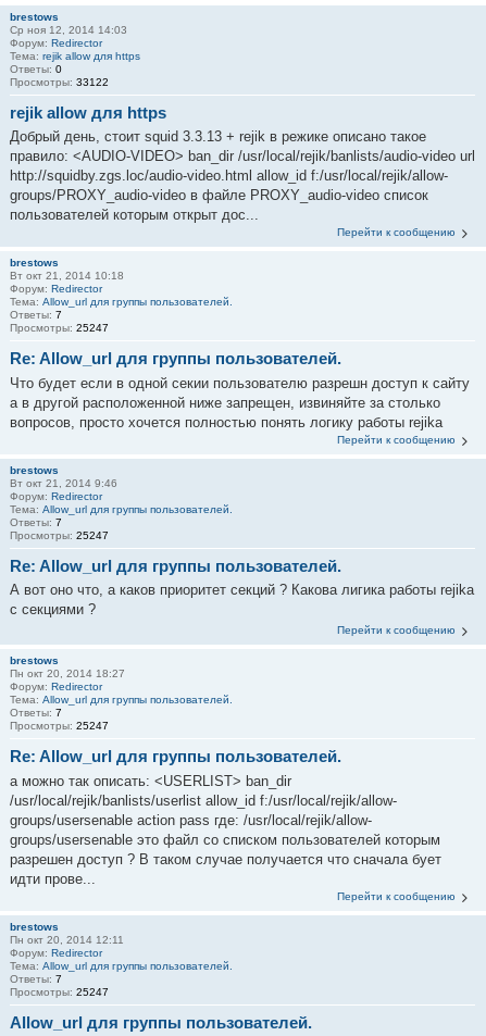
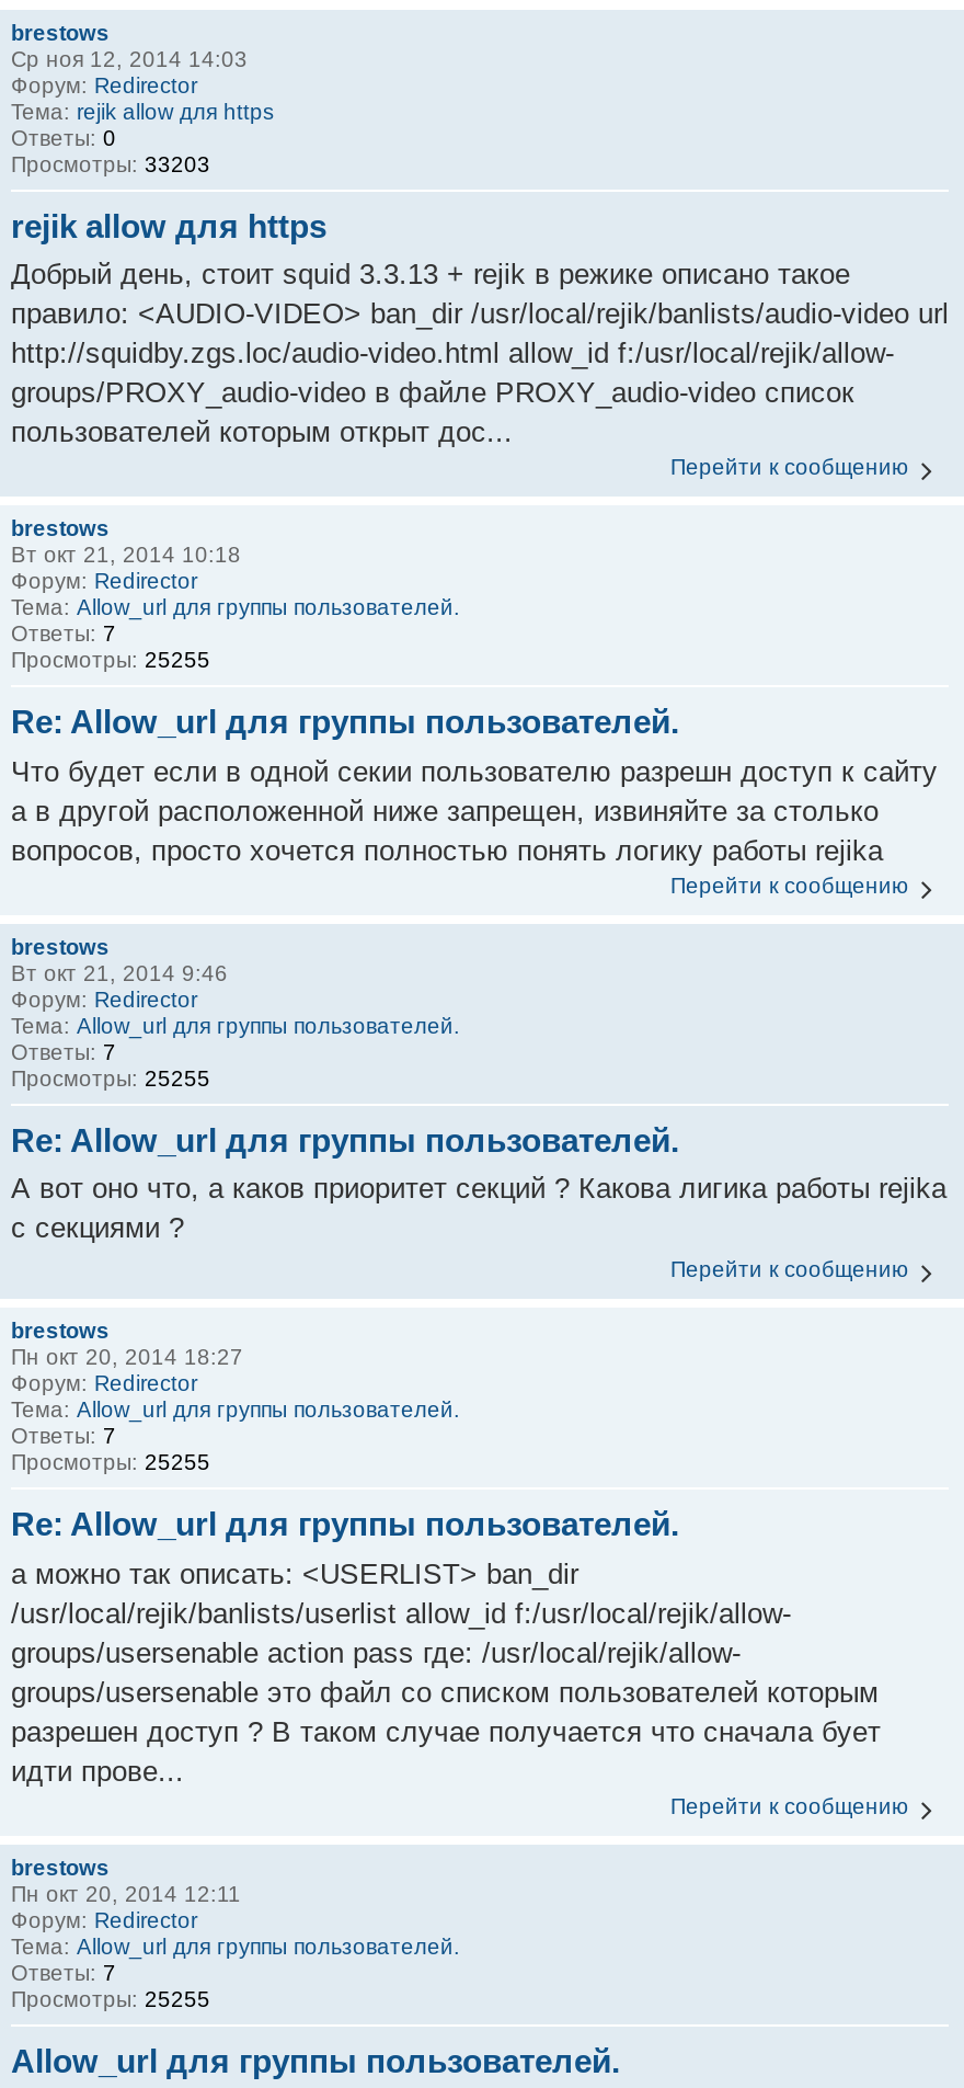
- Просмотры: 33122
+ Просмотры: 33203

- Просмотры: 25247
+ Просмотры: 25255

- Просмотры: 25247
+ Просмотры: 25255

- Просмотры: 25247
+ Просмотры: 25255

- Просмотры: 25247
+ Просмотры: 25255
